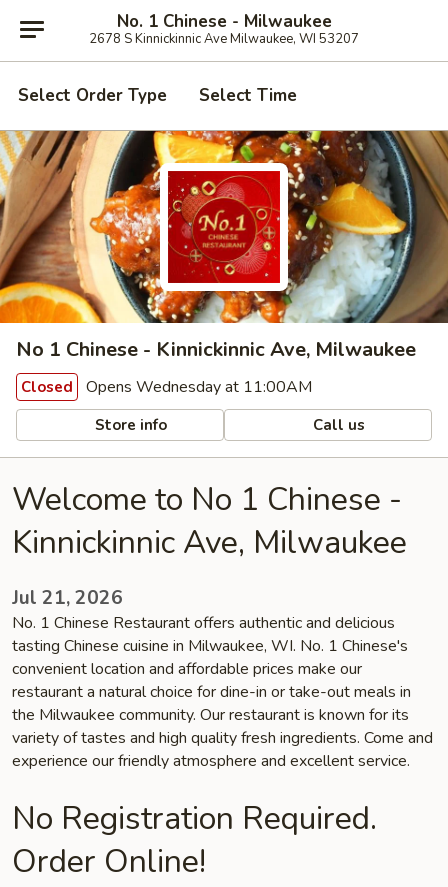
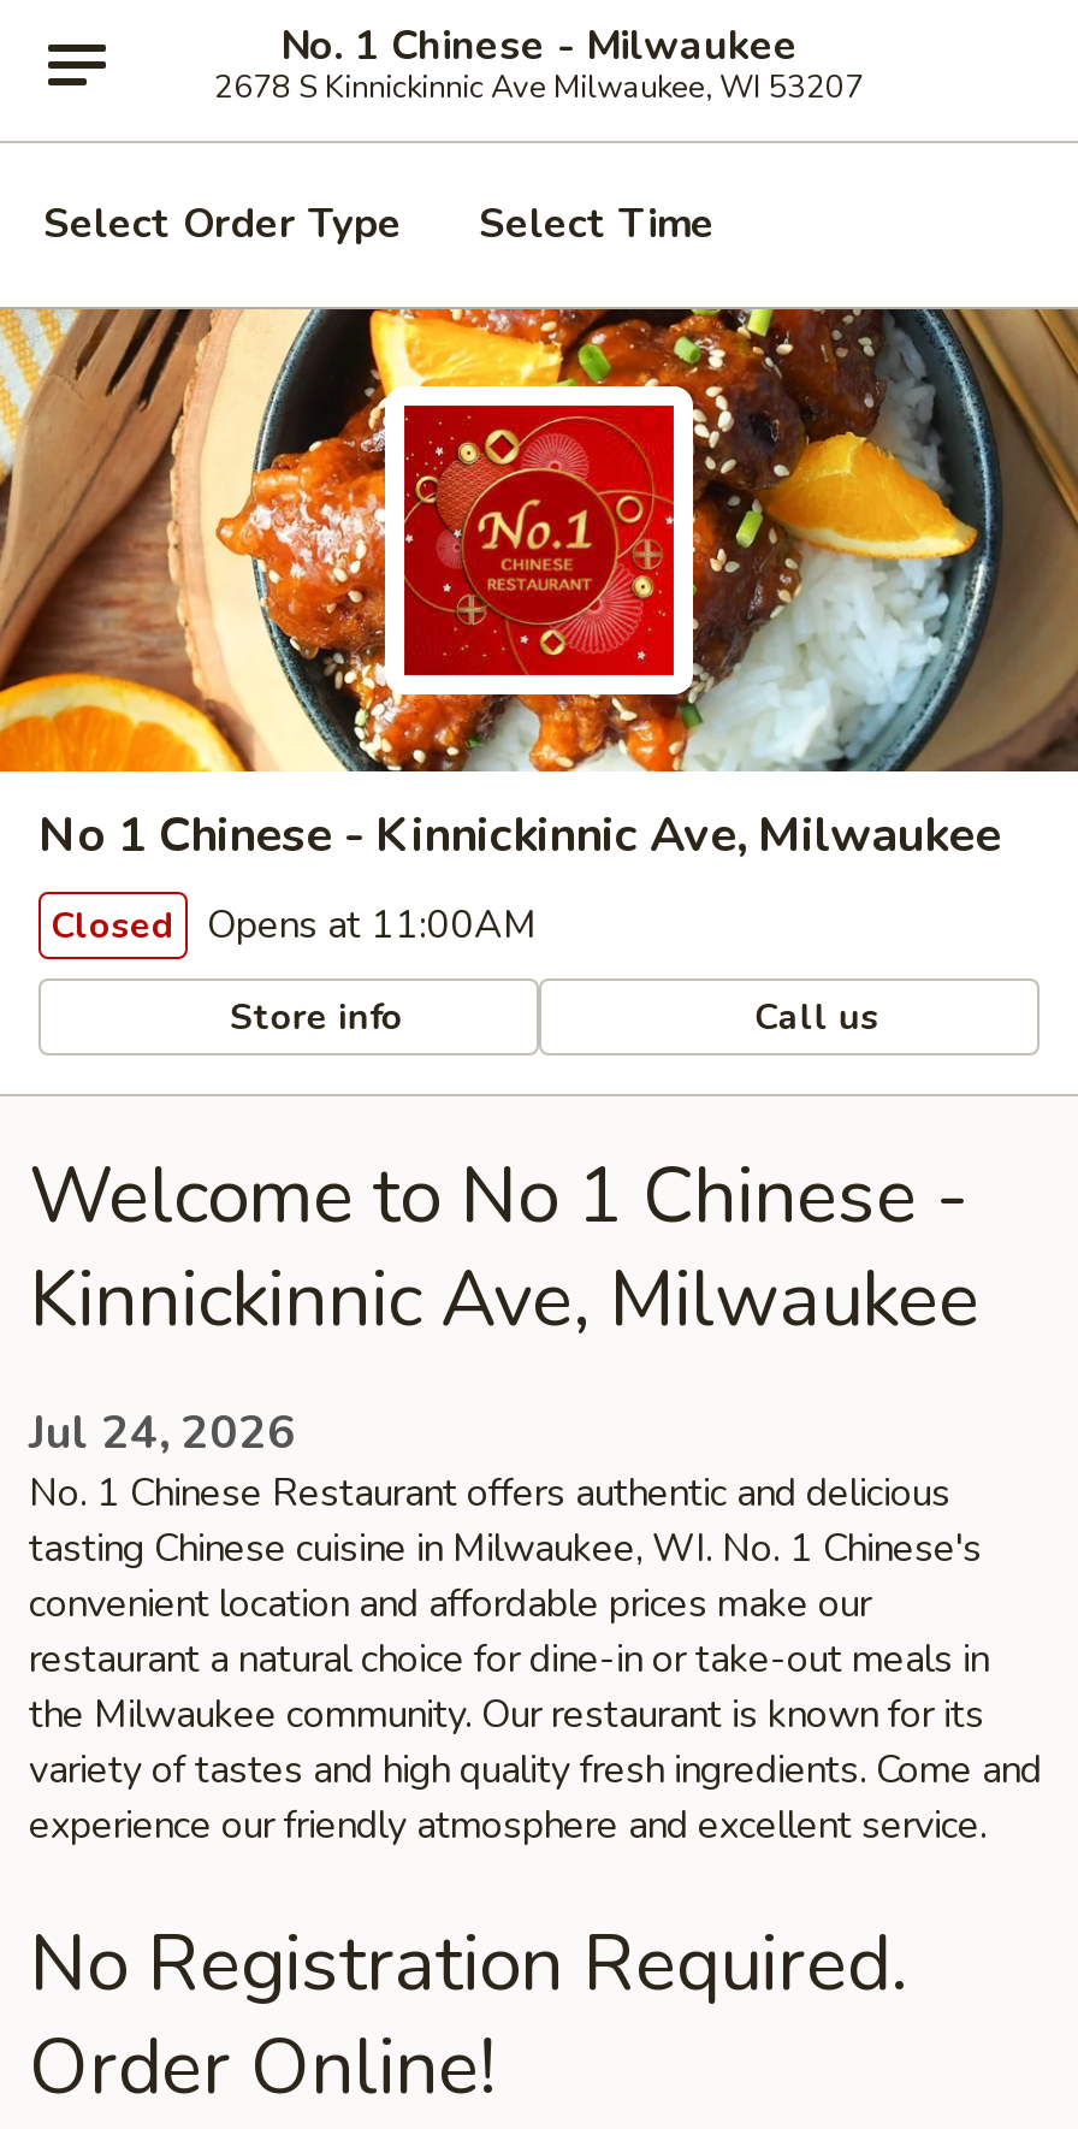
- Closed Opens Wednesday at 11:00AM
+ Closed Opens at 11:00AM

- Jul 21, 2026
+ Jul 24, 2026
